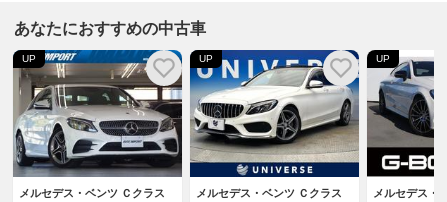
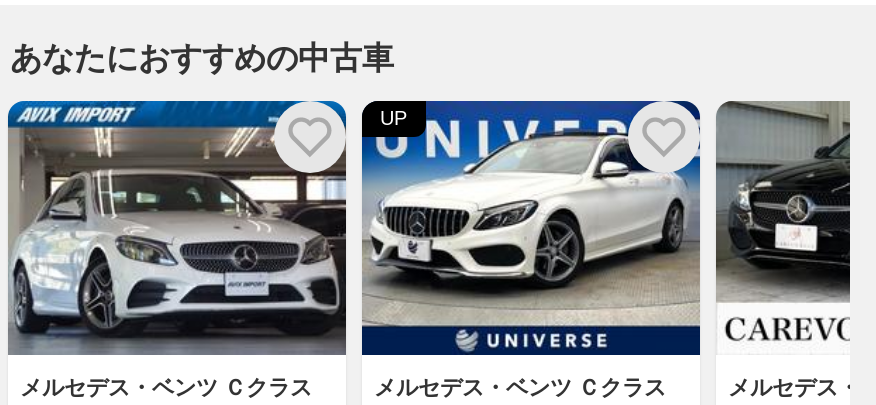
- UP

- [image]
+ [image]

- UP
